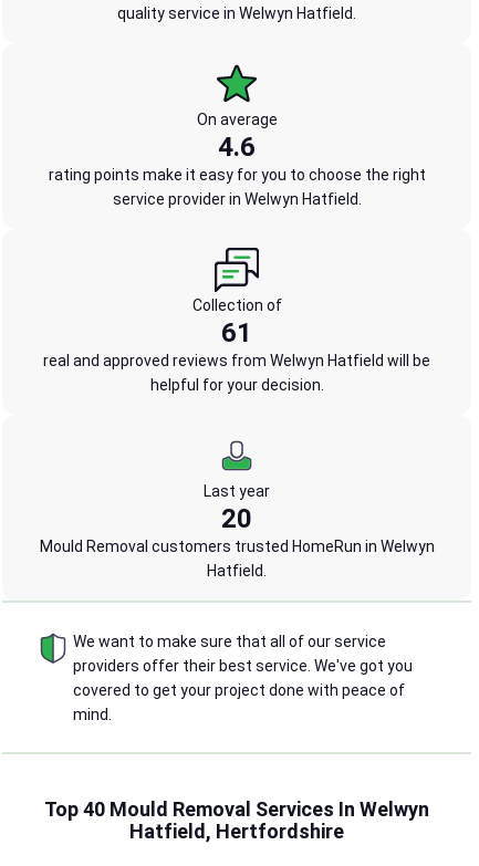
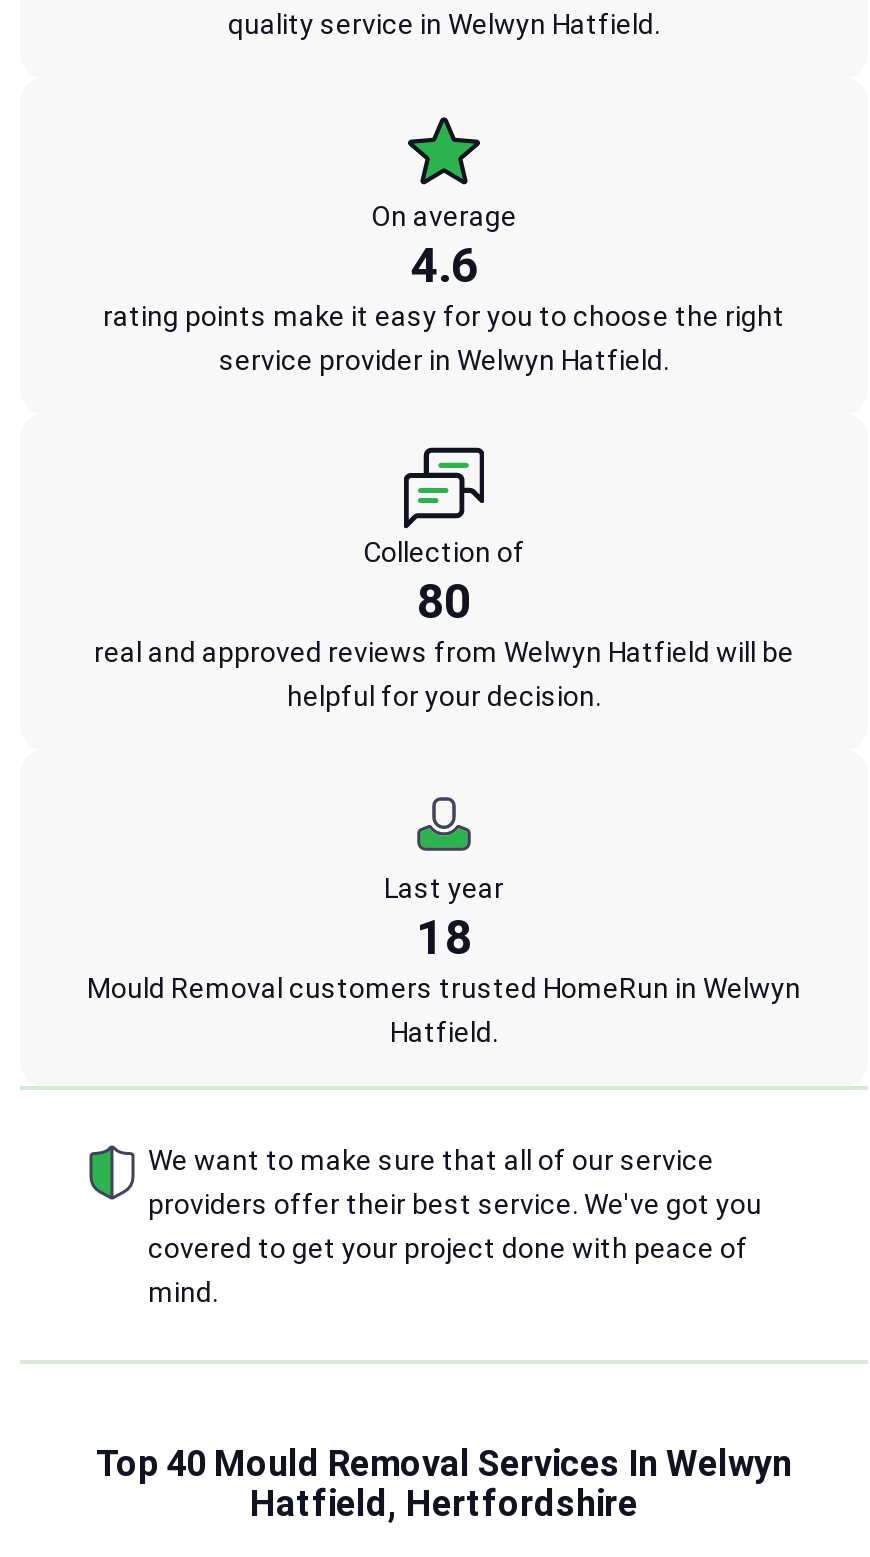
- 61
+ 80

- 20
+ 18
